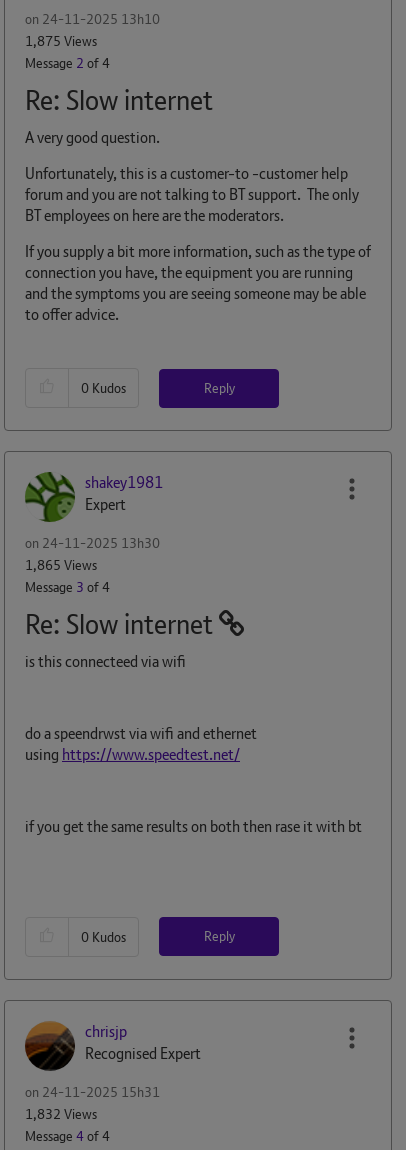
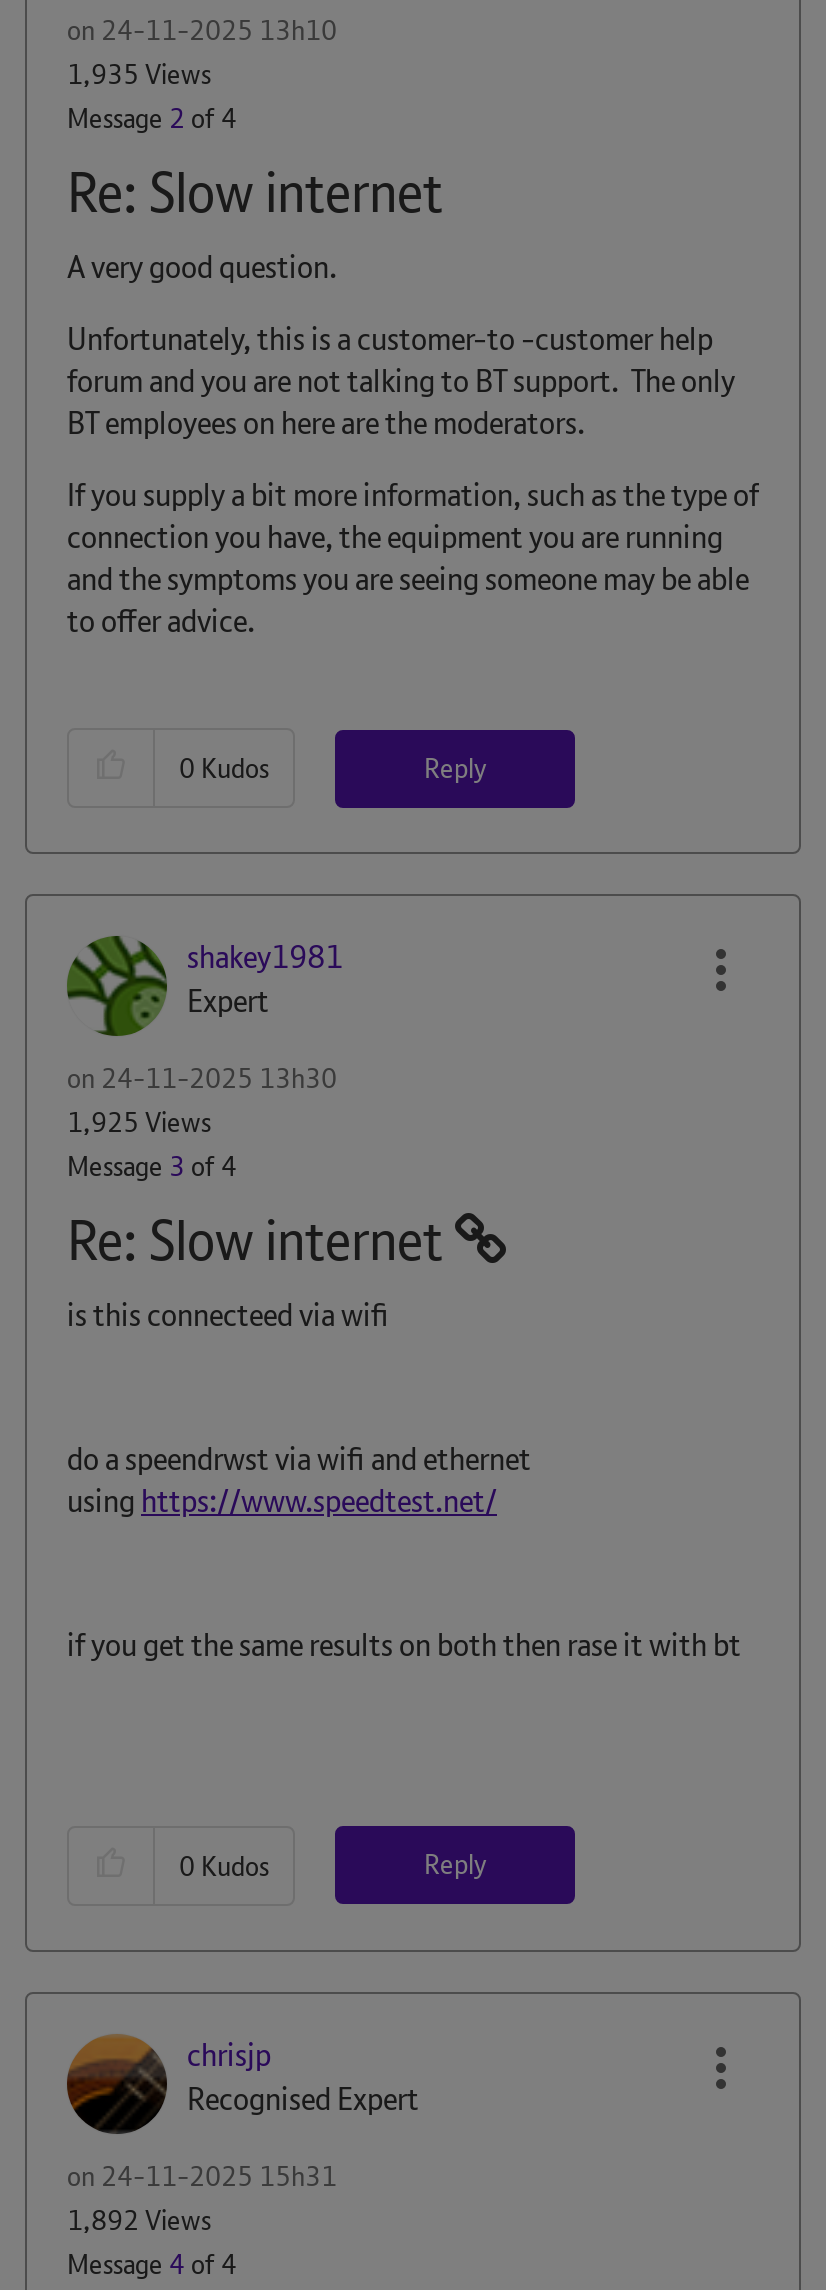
- 1,875 Views
+ 1,935 Views

- 1,865 Views
+ 1,925 Views

- 1,832 Views
+ 1,892 Views
